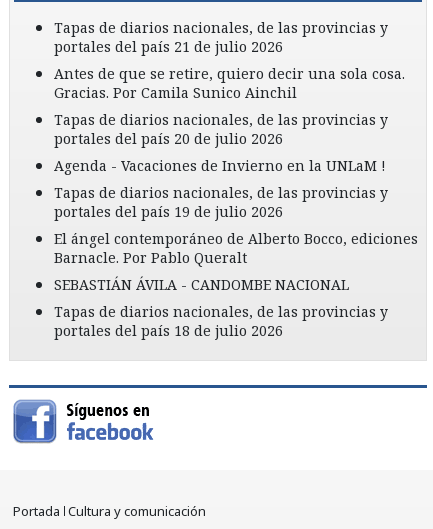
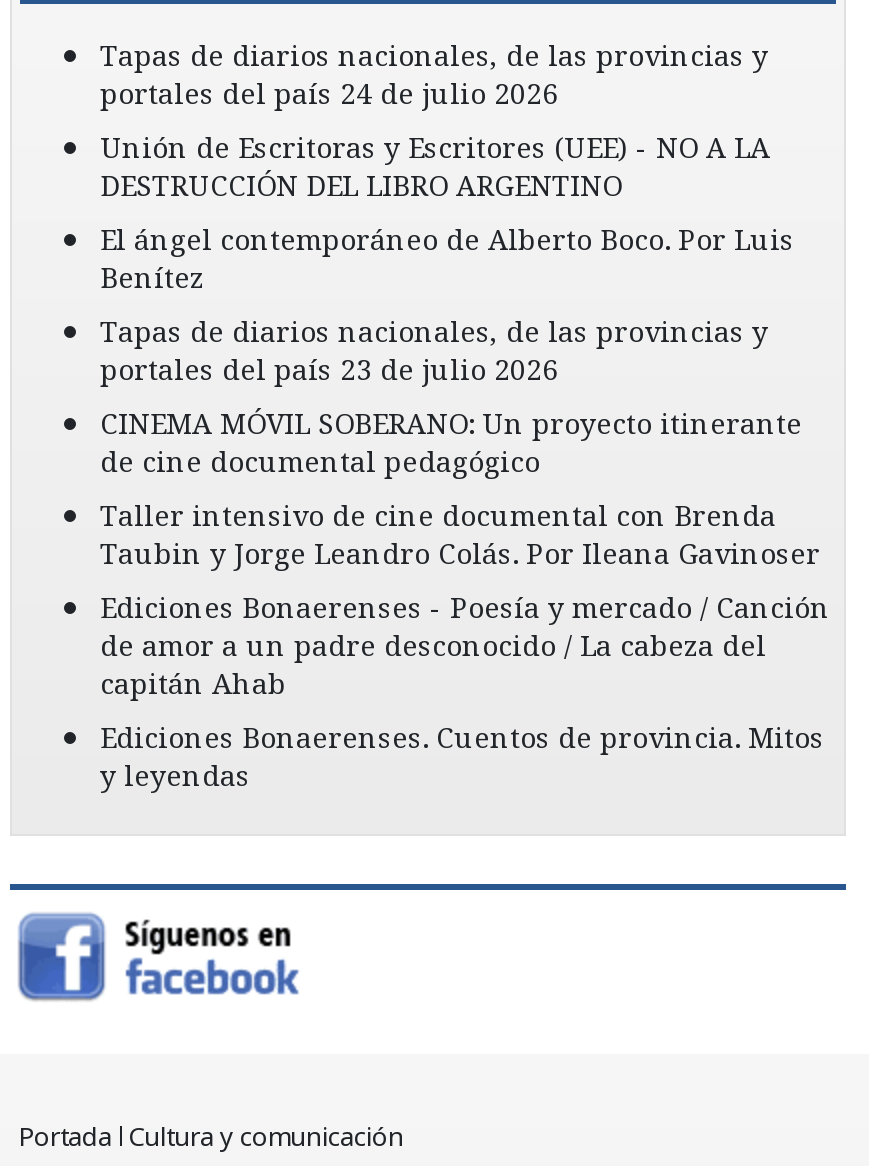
- portales del país 21 de julio 2026
- Antes de que se retire, quiero decir una sola cosa.
- Gracias. Por Camila Sunico Ainchil
+ portales del país 24 de julio 2026
+ Unión de Escritoras y Escritores (UEE) - NO A LA
+ DESTRUCCIÓN DEL LIBRO ARGENTINO
+ El ángel contemporáneo de Alberto Boco. Por Luis
+ Benítez

- portales del país 20 de julio 2026
- Agenda - Vacaciones de Invierno en la UNLaM !
- Tapas de diarios nacionales, de las provincias y
- portales del país 19 de julio 2026
- El ángel contemporáneo de Alberto Bocco, ediciones
- Barnacle. Por Pablo Queralt
- SEBASTIÁN ÁVILA - CANDOMBE NACIONAL
- Tapas de diarios nacionales, de las provincias y
- portales del país 18 de julio 2026
+ portales del país 23 de julio 2026
+ CINEMA MÓVIL SOBERANO: Un proyecto itinerante
+ de cine documental pedagógico
+ Taller intensivo de cine documental con Brenda
+ Taubin y Jorge Leandro Colás. Por Ileana Gavinoser
+ Ediciones Bonaerenses - Poesía y mercado / Canción
+ de amor a un padre desconocido / La cabeza del
+ capitán Ahab
+ Ediciones Bonaerenses. Cuentos de provincia. Mitos
+ y leyendas
